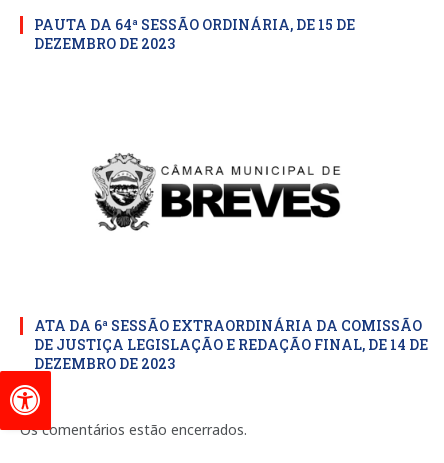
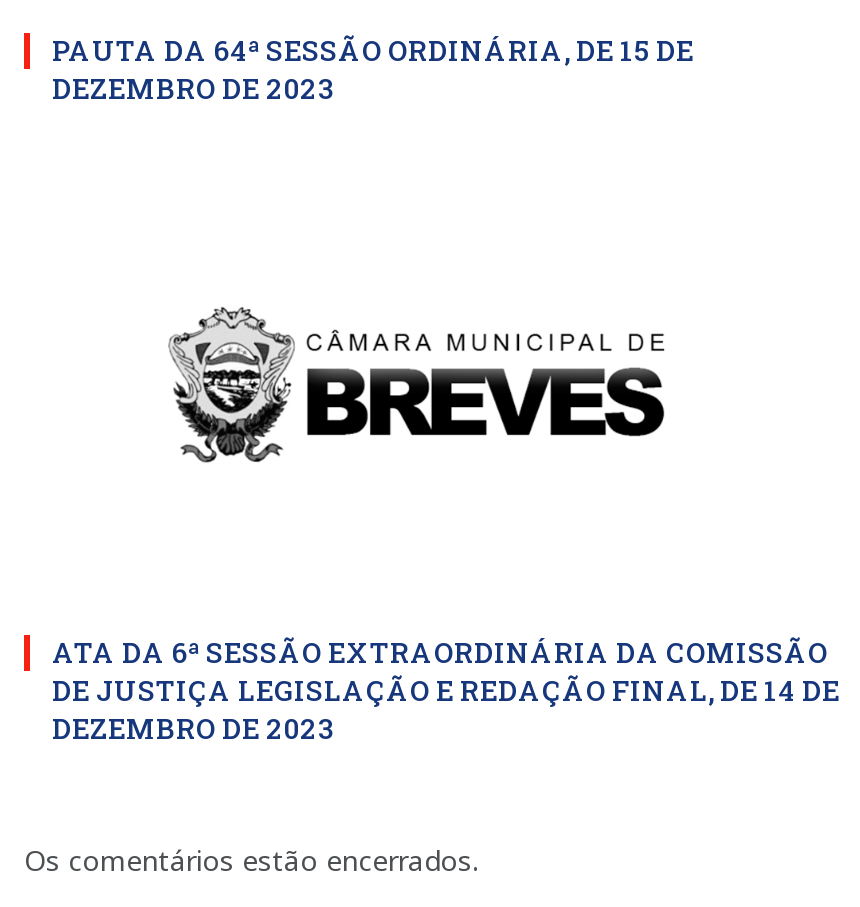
- [image]
